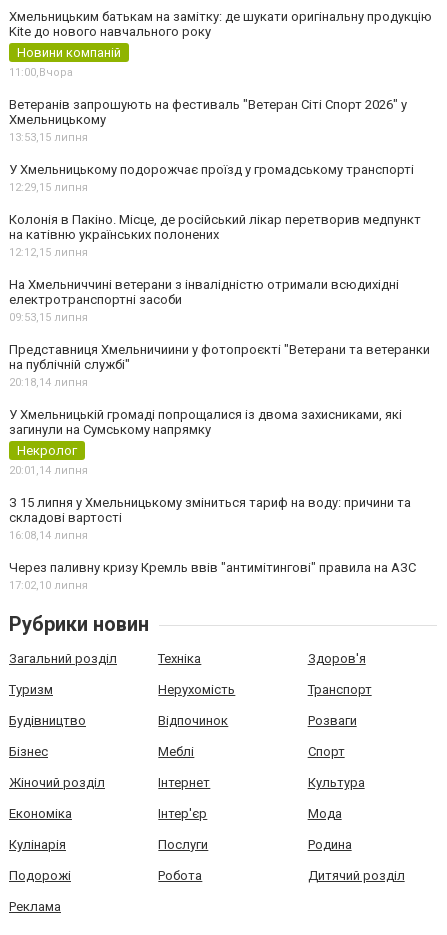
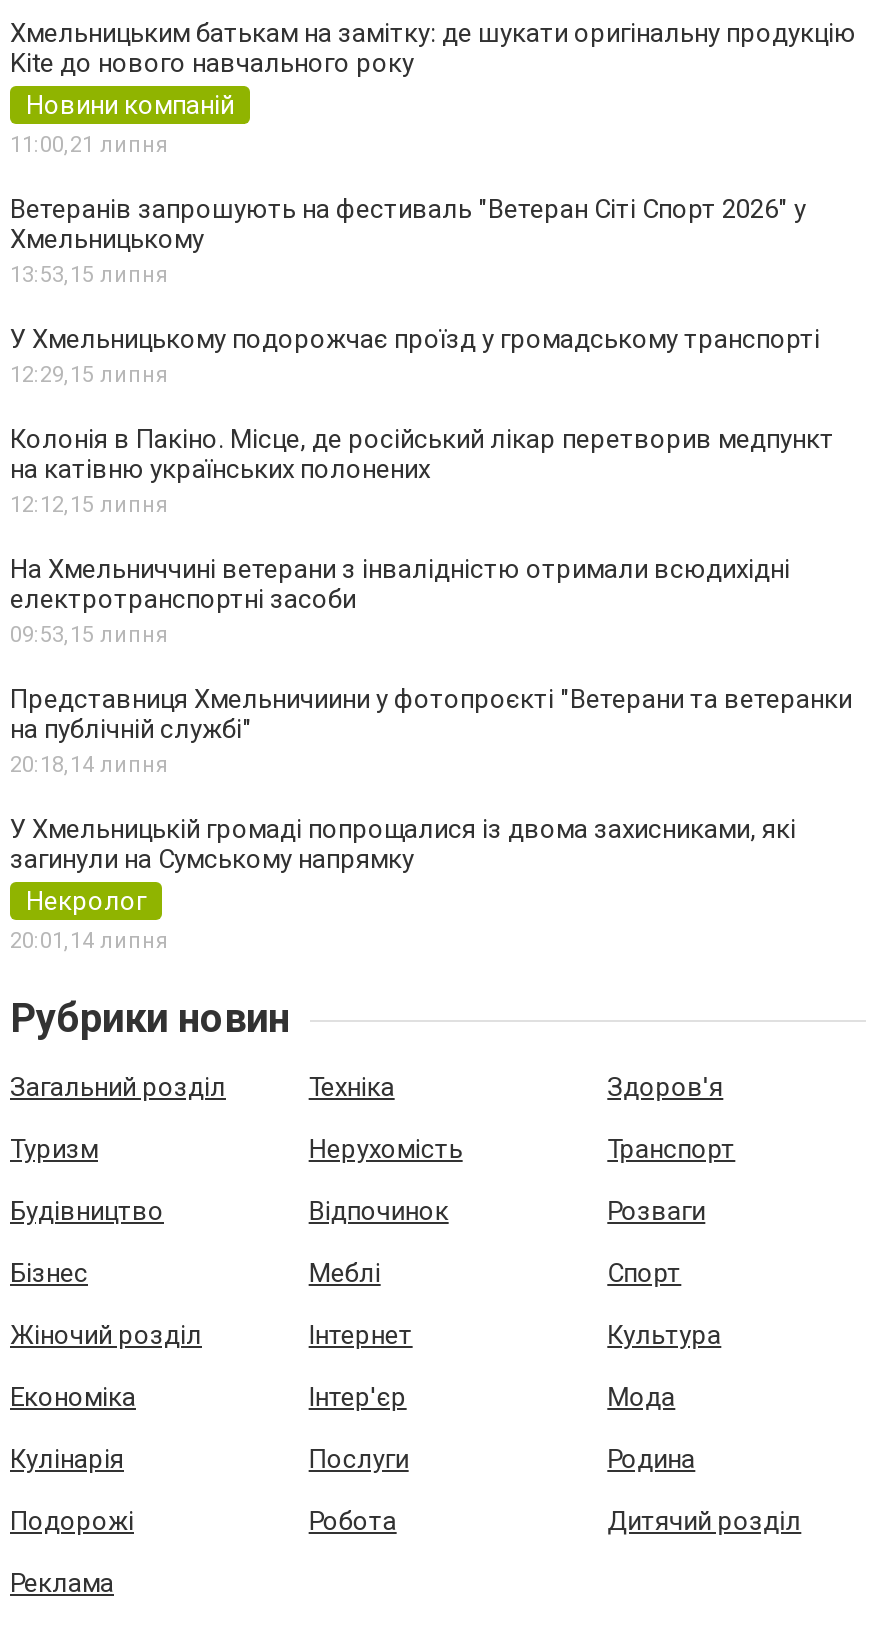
- 11:00,Вчора
+ 11:00,21 липня

- З 15 липня у Хмельницькому зміниться тариф на воду: причини та
- складові вартості
- 16:08,14 липня
- Через паливну кризу Кремль ввів "антимітингові" правила на АЗС
- 17:02,10 липня
